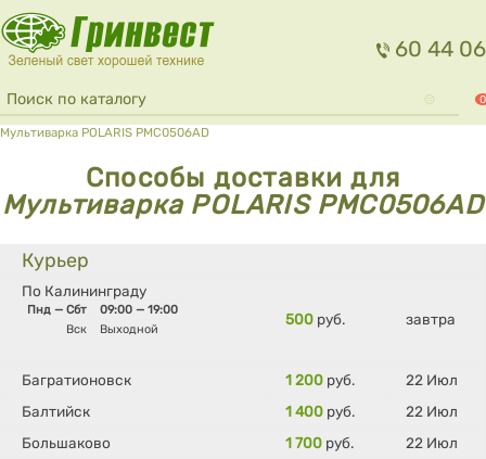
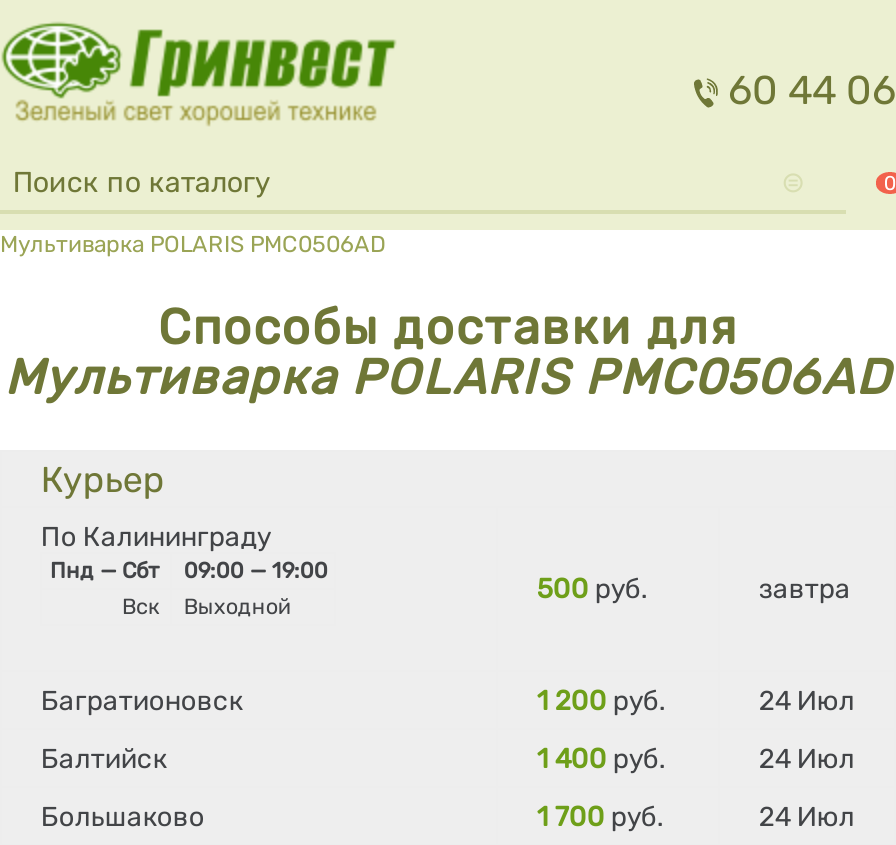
- 22 Июл
+ 24 Июл

- 22 Июл
+ 24 Июл

- 22 Июл
+ 24 Июл
